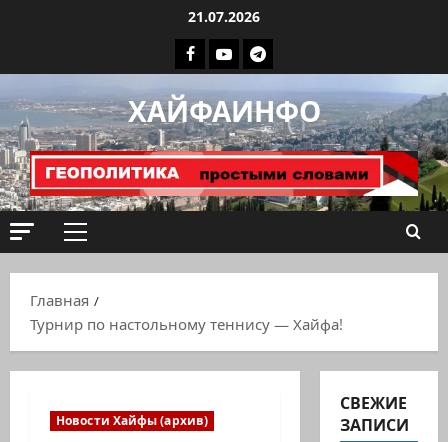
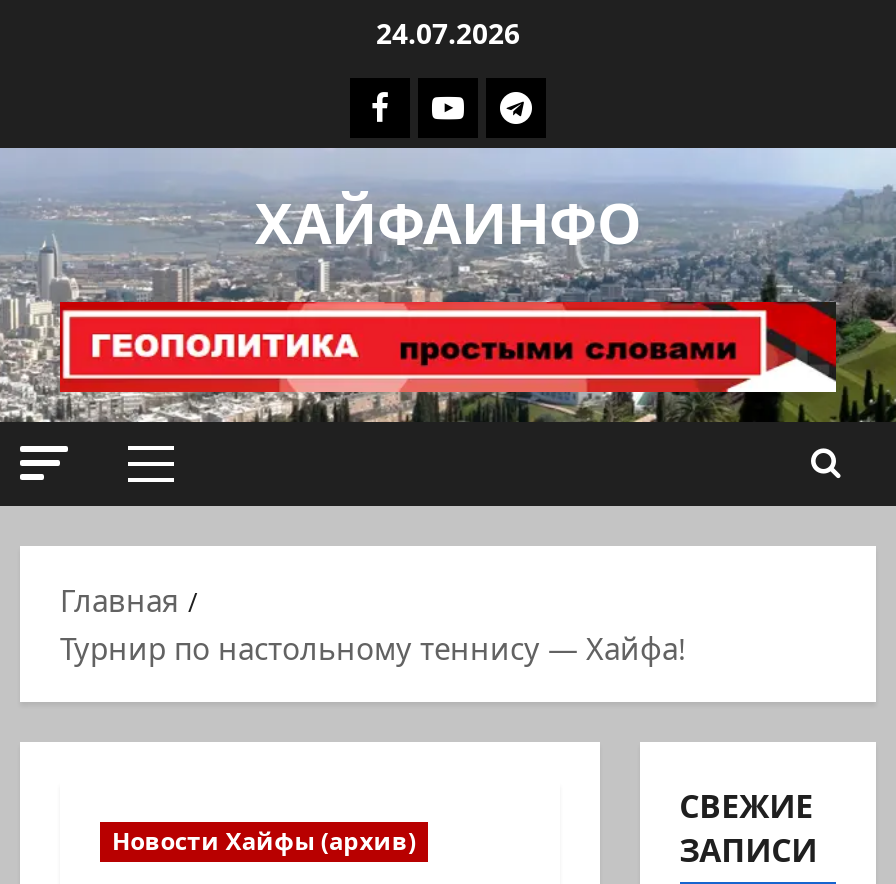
- 21.07.2026
+ 24.07.2026
